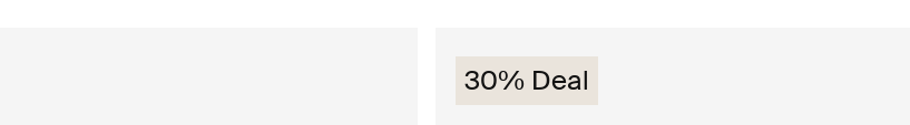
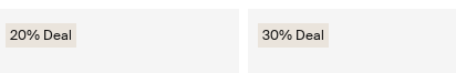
+ 20% Deal
